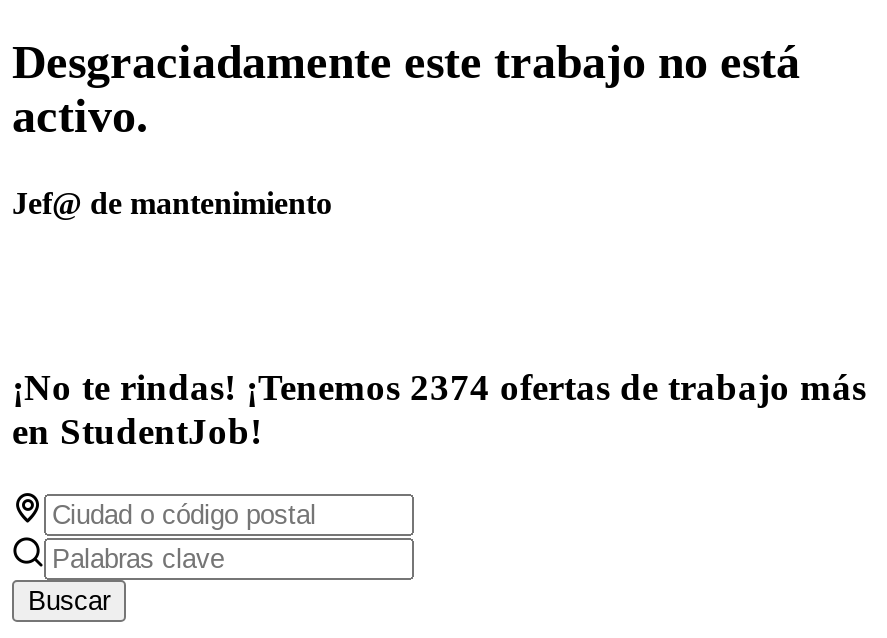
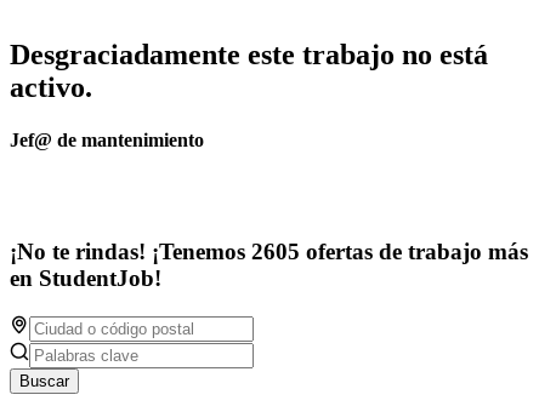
- ¡No te rindas! ¡Tenemos 2374 ofertas de trabajo más
+ ¡No te rindas! ¡Tenemos 2605 ofertas de trabajo más
